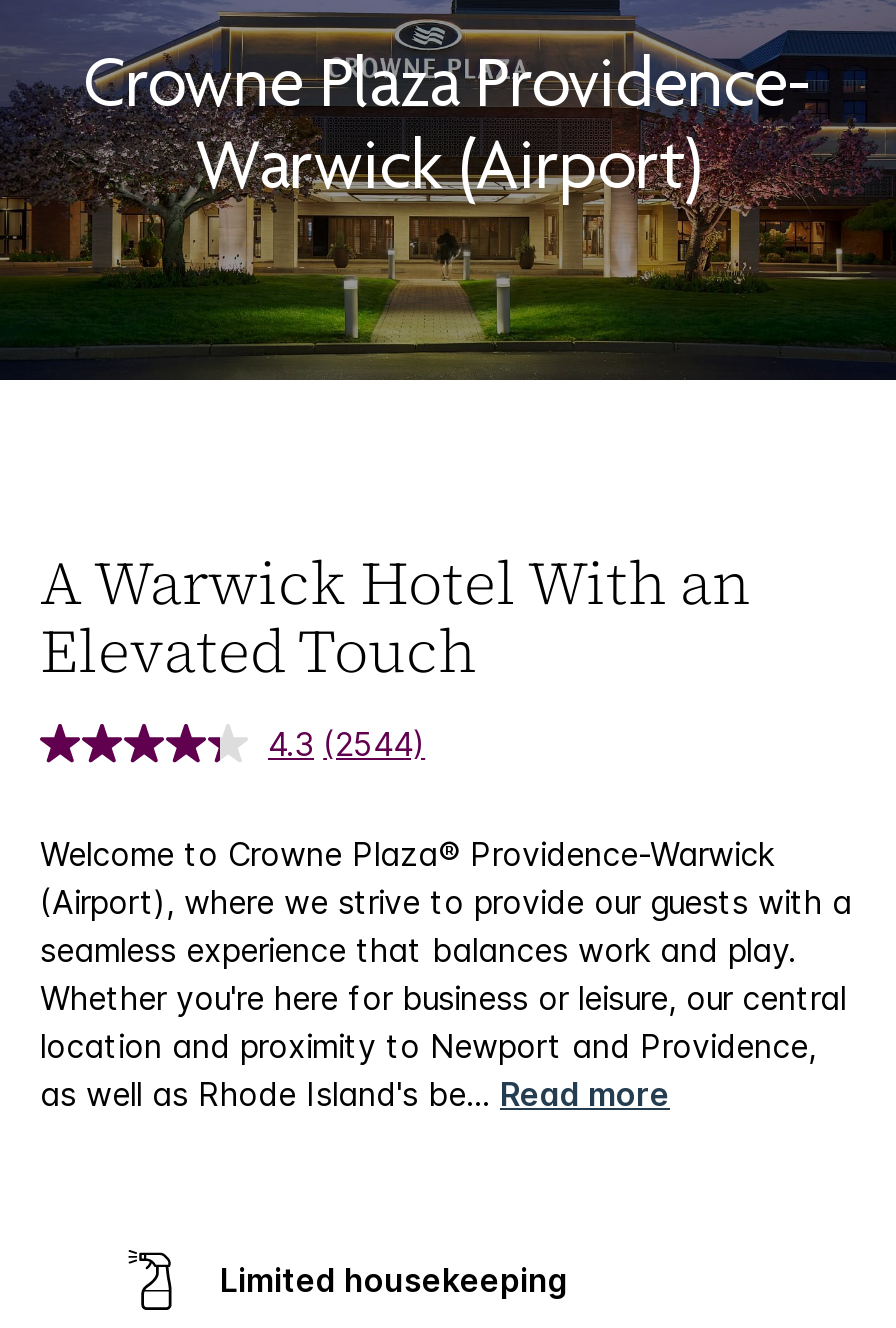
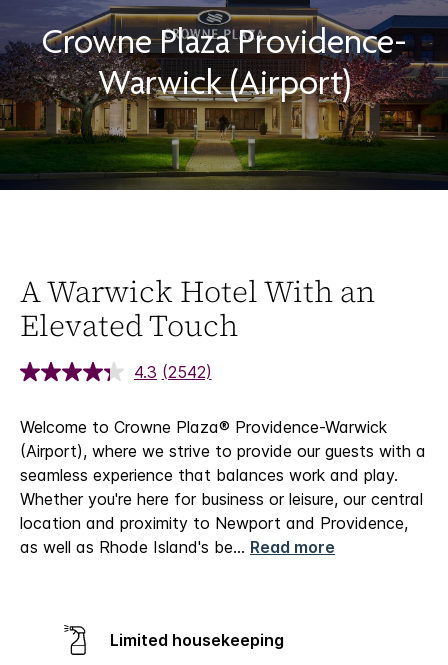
- 4.3 (2544)
+ 4.3 (2542)
